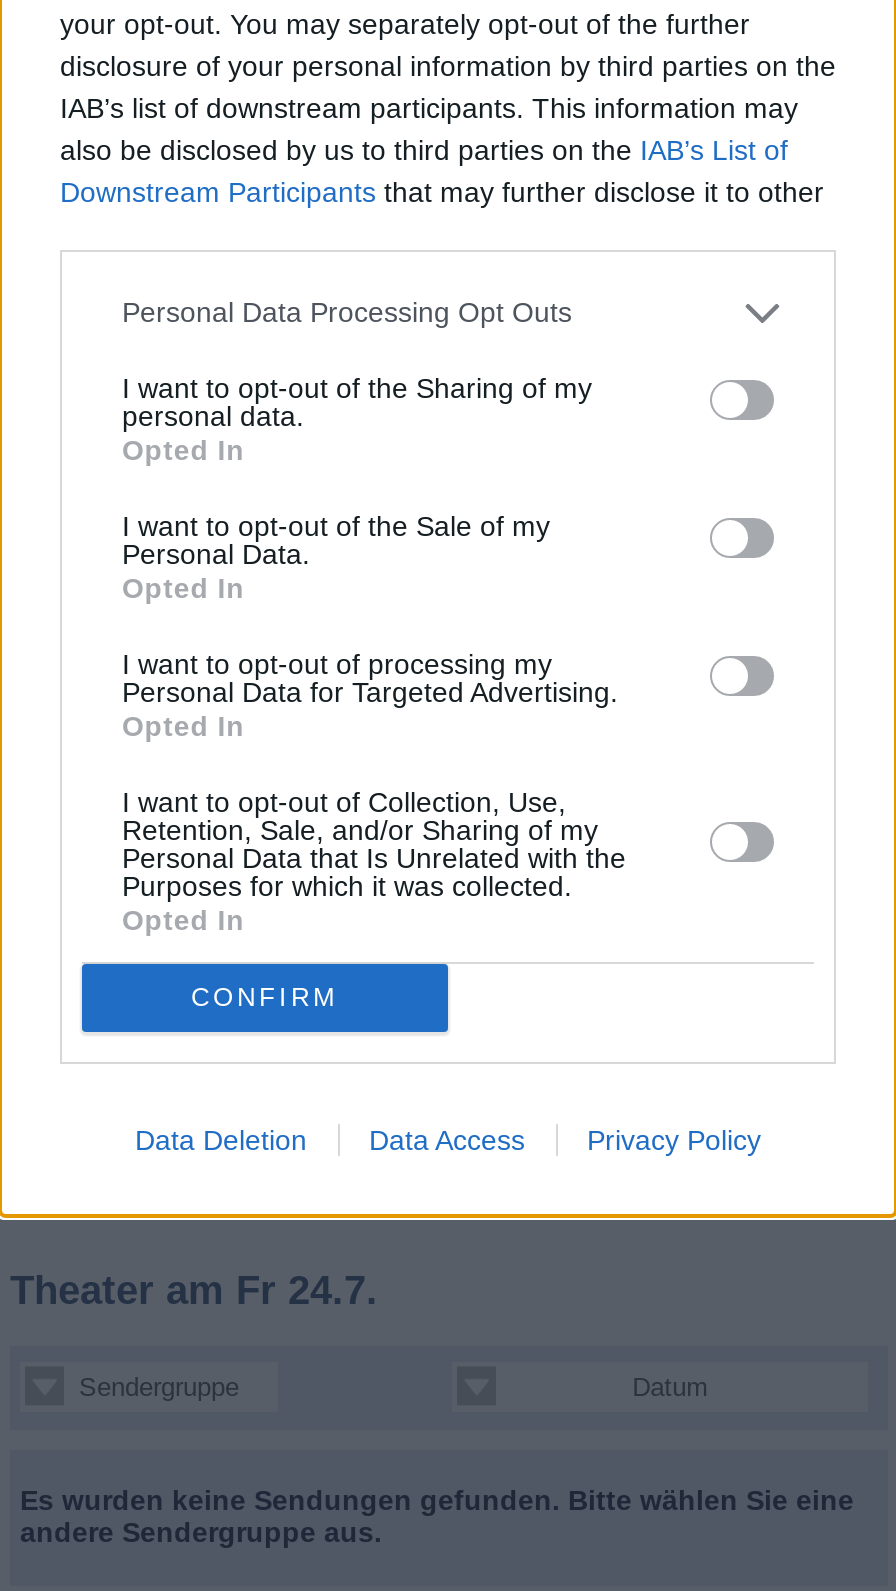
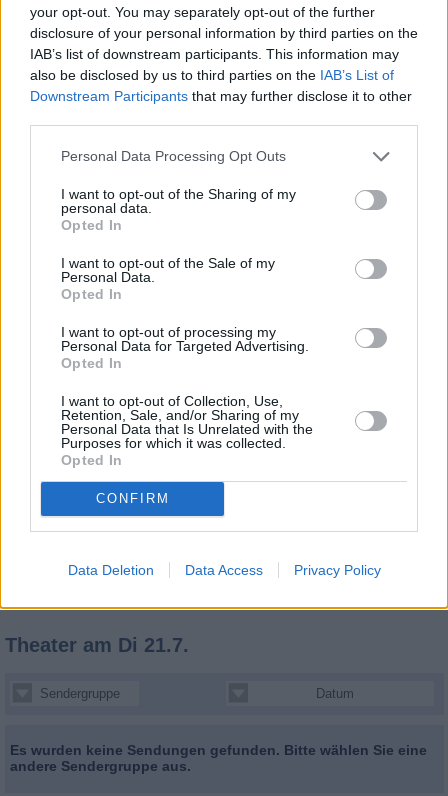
- Theater am Fr 24.7.
+ Theater am Di 21.7.
